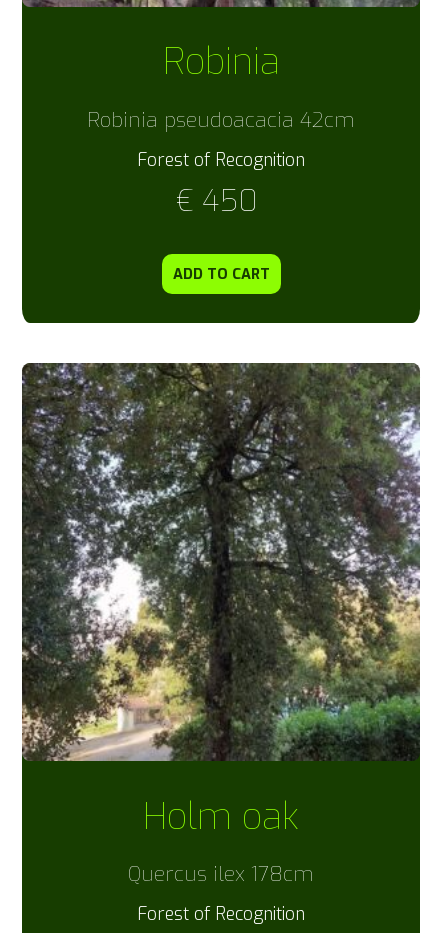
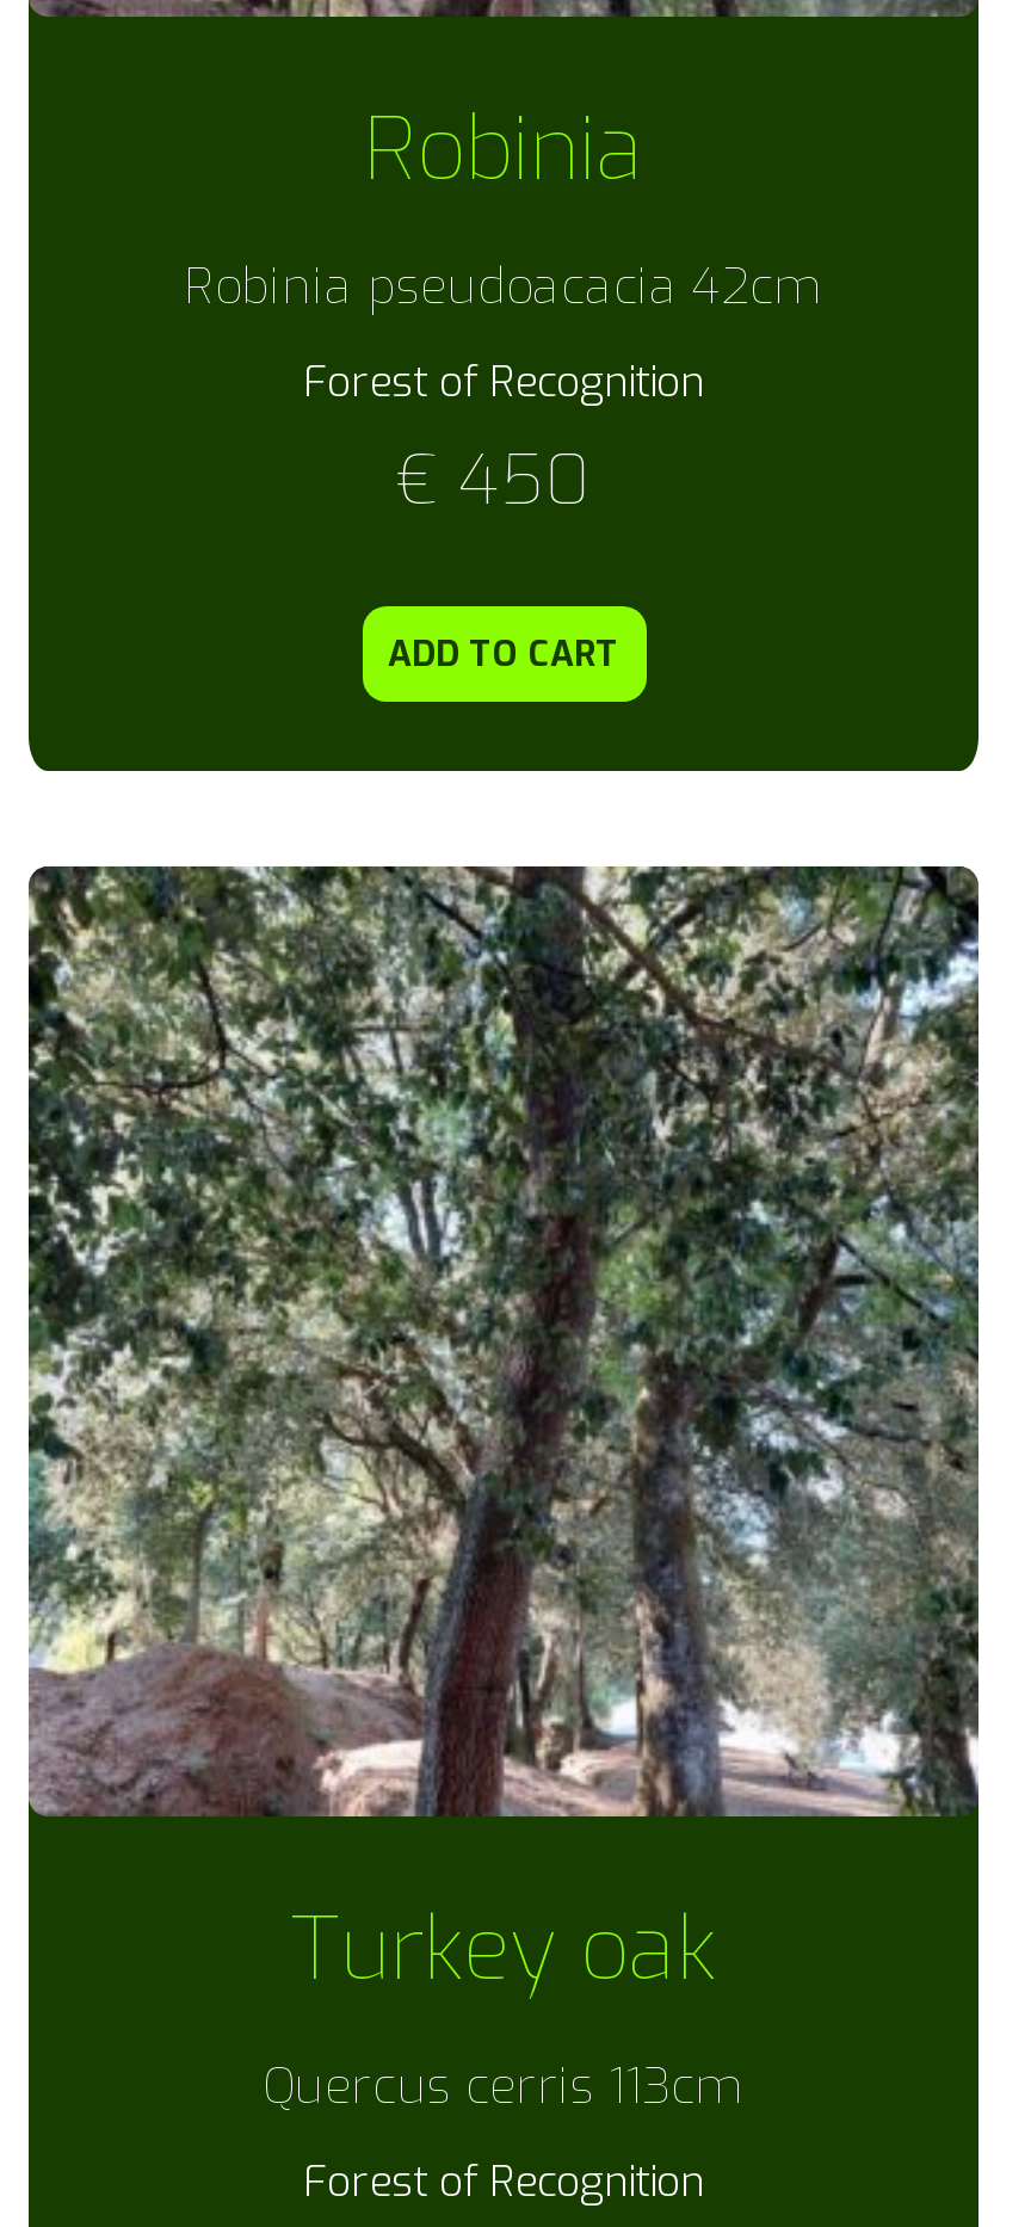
- [image]
- Holm oak
+ [image]
+ Turkey oak

- Quercus ilex 178cm
+ Quercus cerris 113cm
